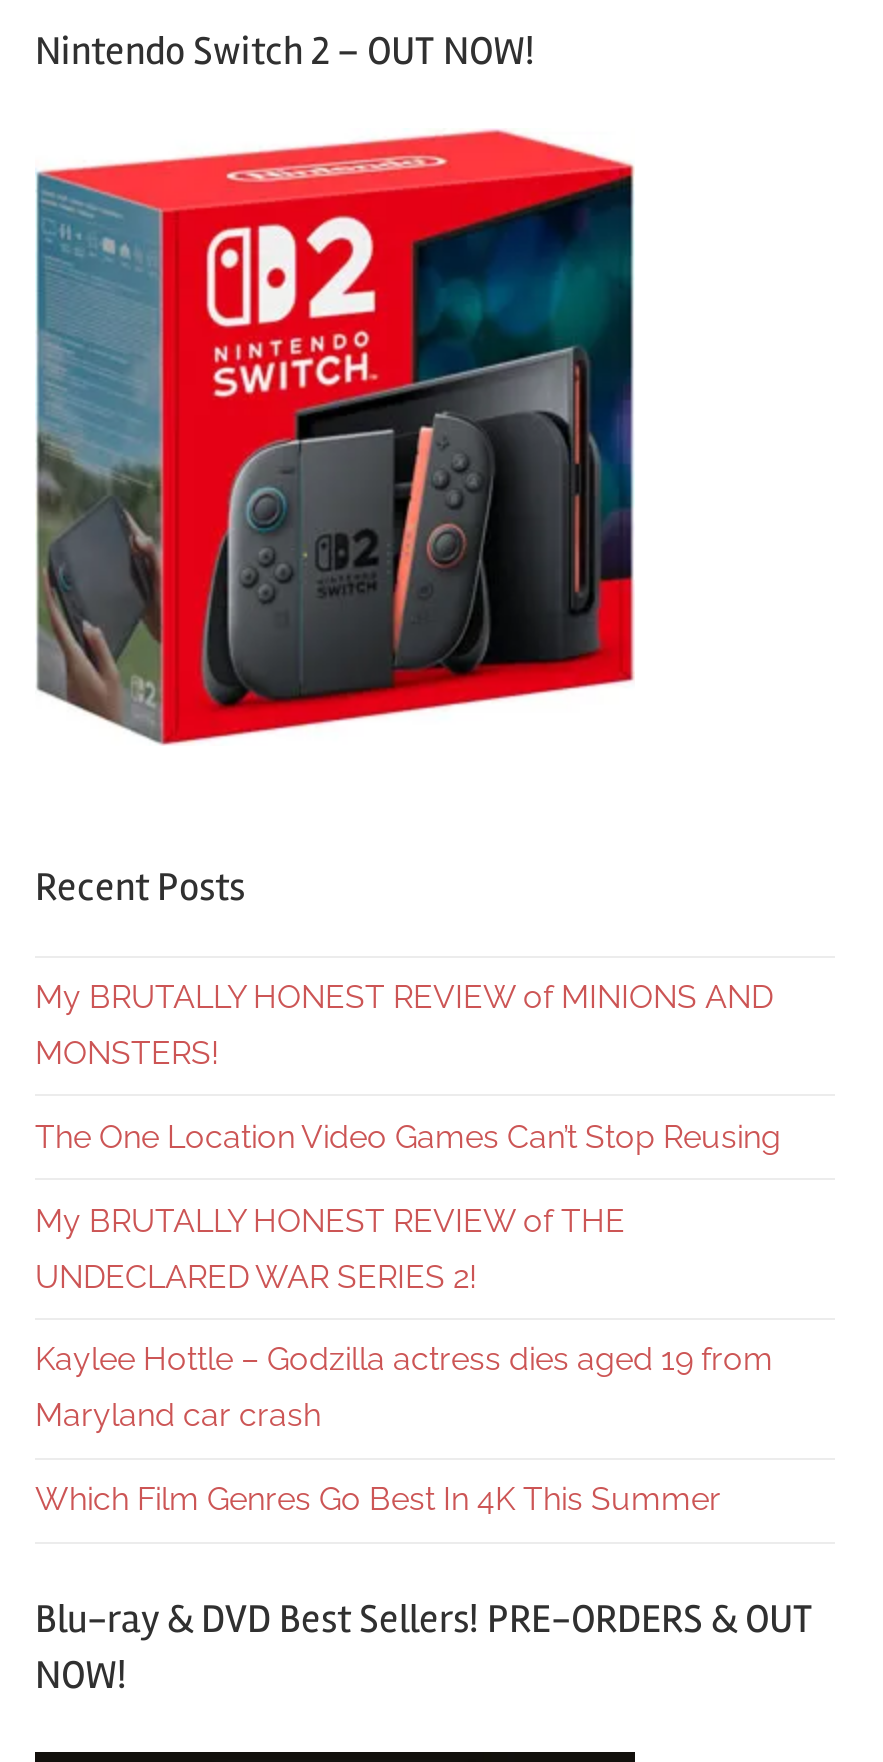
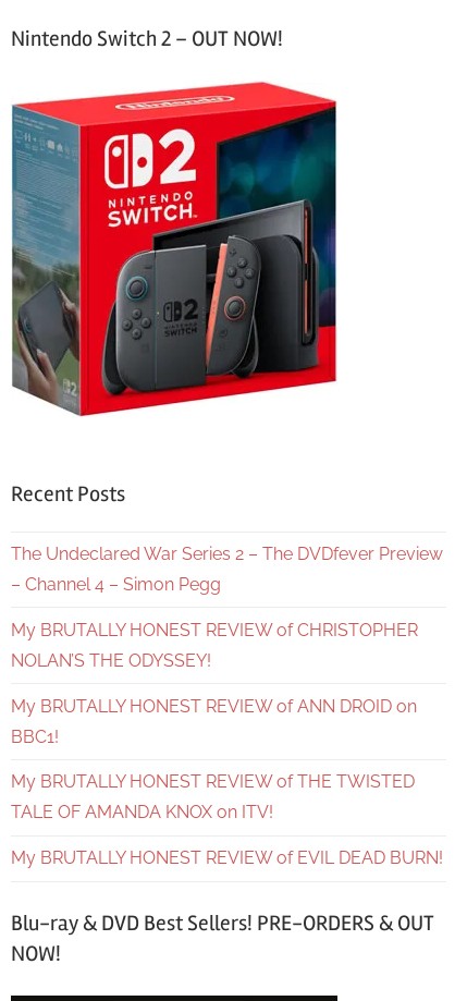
- My BRUTALLY HONEST REVIEW of MINIONS AND
- MONSTERS!
- The One Location Video Games Can’t Stop Reusing
- My BRUTALLY HONEST REVIEW of THE
- UNDECLARED WAR SERIES 2!
- Kaylee Hottle – Godzilla actress dies aged 19 from
- Maryland car crash
- Which Film Genres Go Best In 4K This Summer
+ The Undeclared War Series 2 – The DVDfever Preview
+ – Channel 4 – Simon Pegg
+ My BRUTALLY HONEST REVIEW of CHRISTOPHER
+ NOLAN’S THE ODYSSEY!
+ My BRUTALLY HONEST REVIEW of ANN DROID on
+ BBC1!
+ My BRUTALLY HONEST REVIEW of THE TWISTED
+ TALE OF AMANDA KNOX on ITV!
+ My BRUTALLY HONEST REVIEW of EVIL DEAD BURN!
